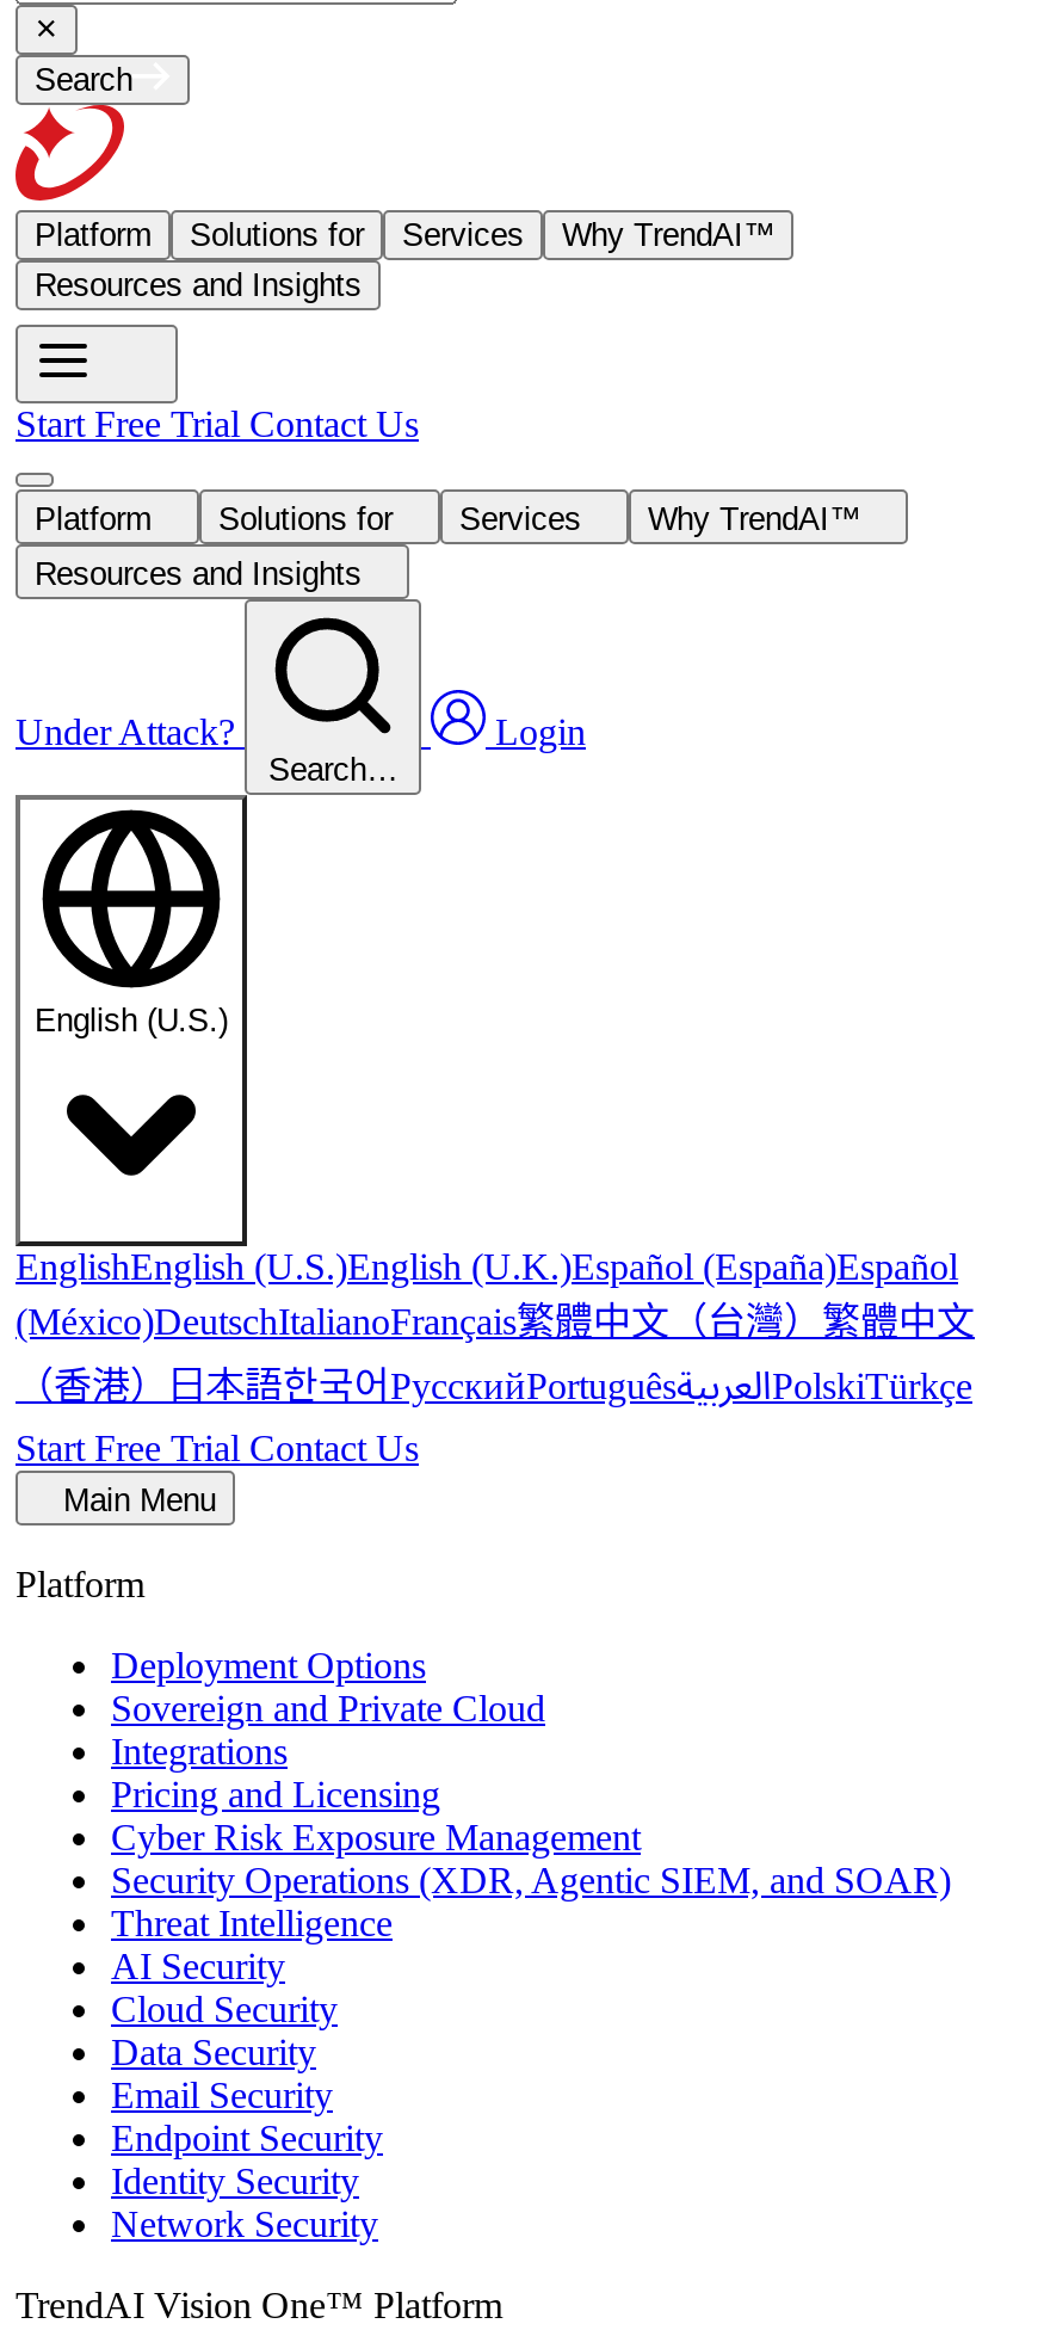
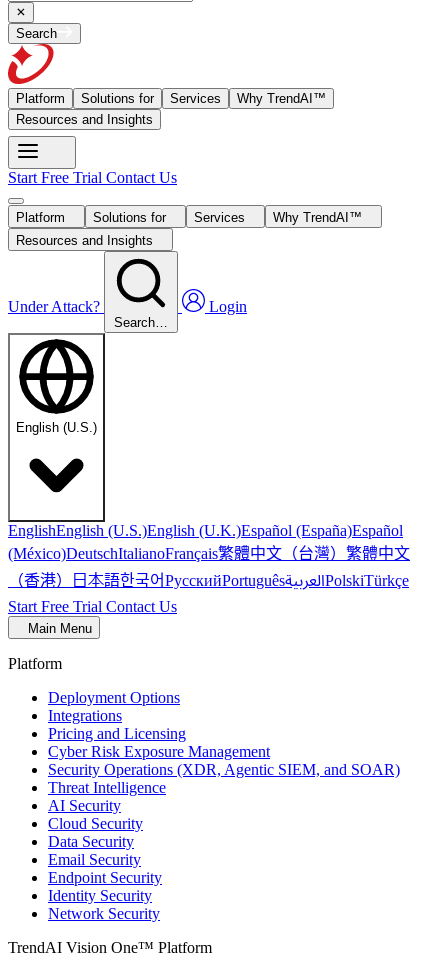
- Sovereign and Private Cloud
